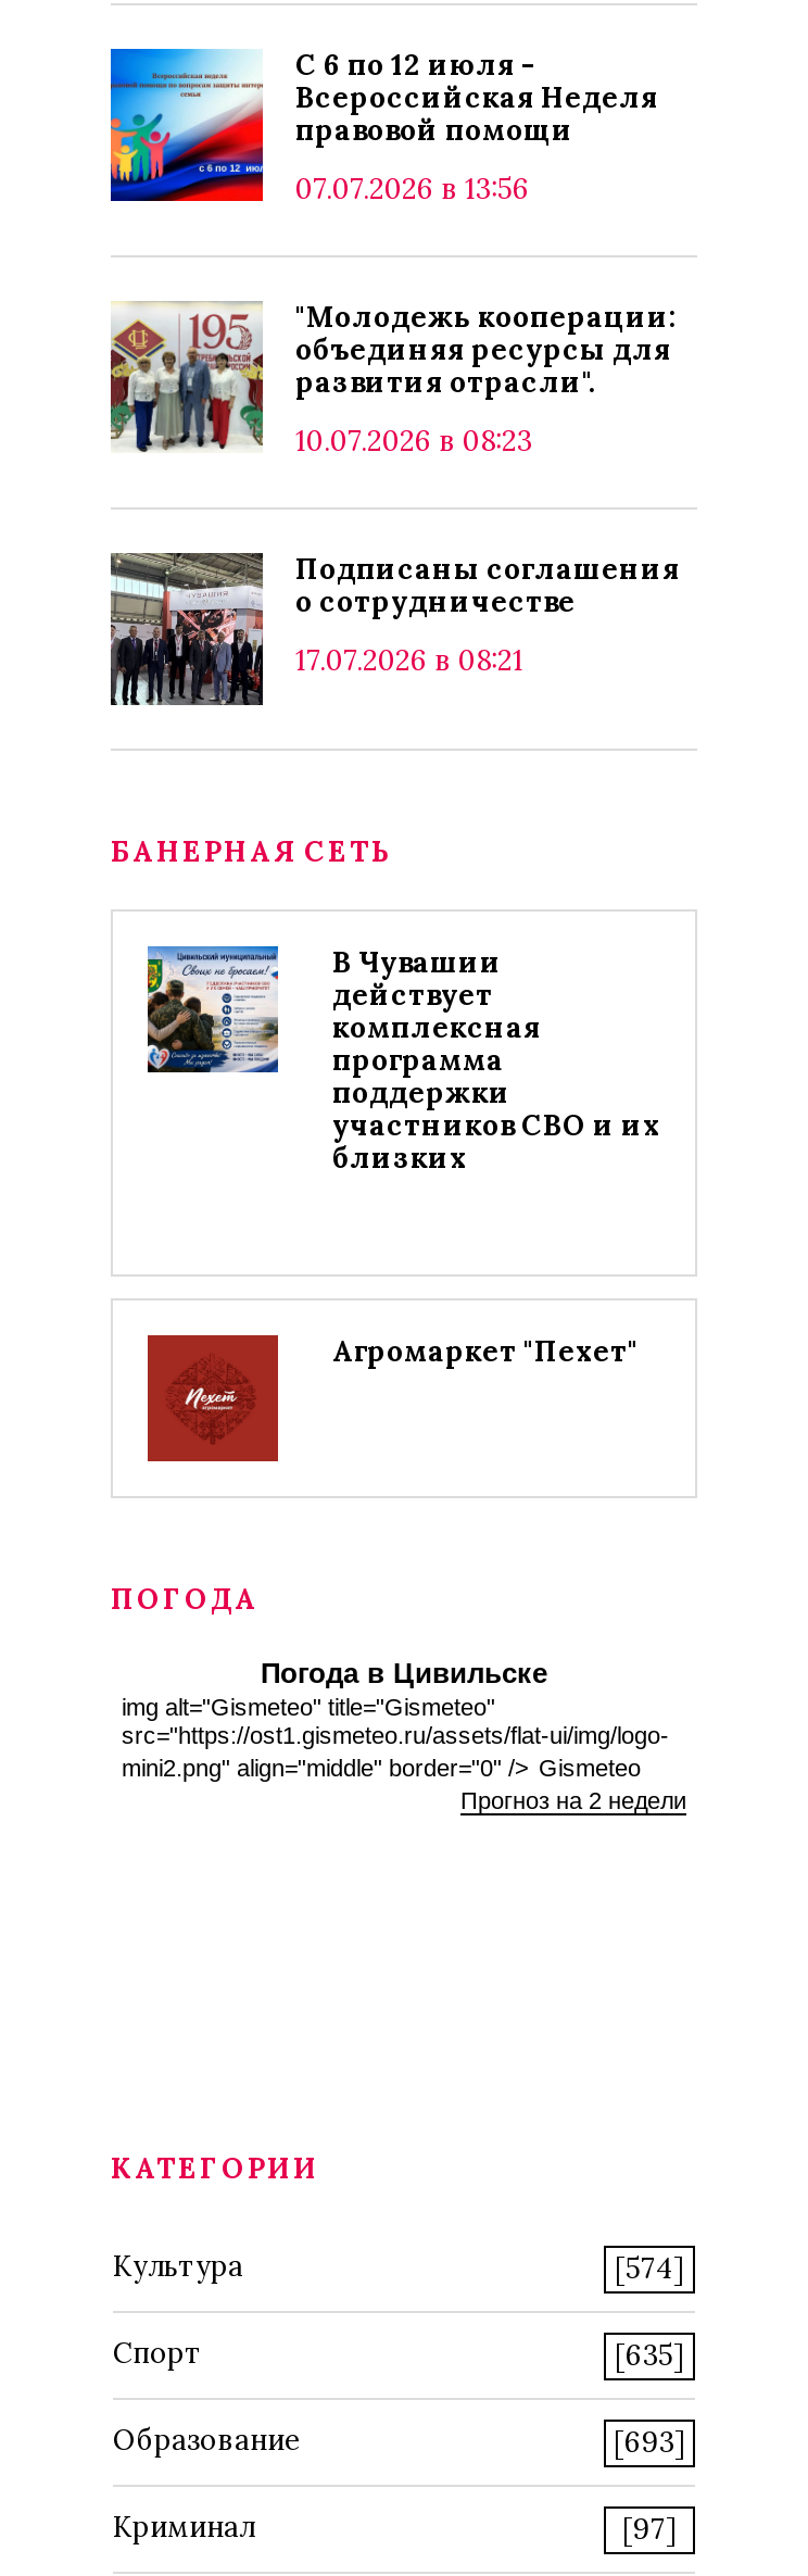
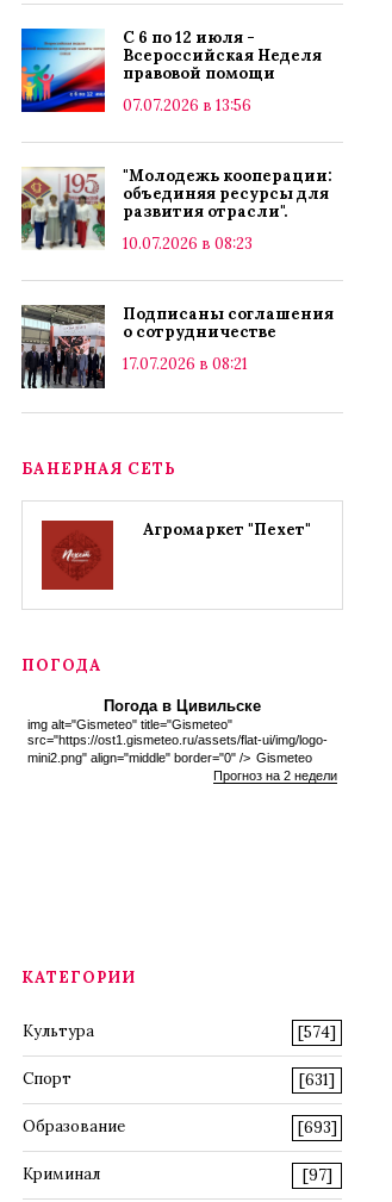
- [image]
- В Чувашии
- действует
- комплексная
- программа
- поддержки
- участников СВО и их
- близких

- [635]
+ [631]
